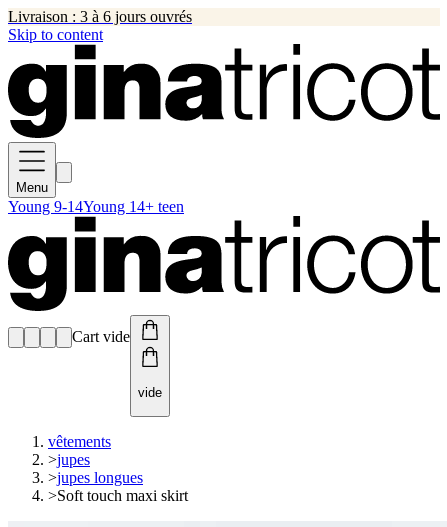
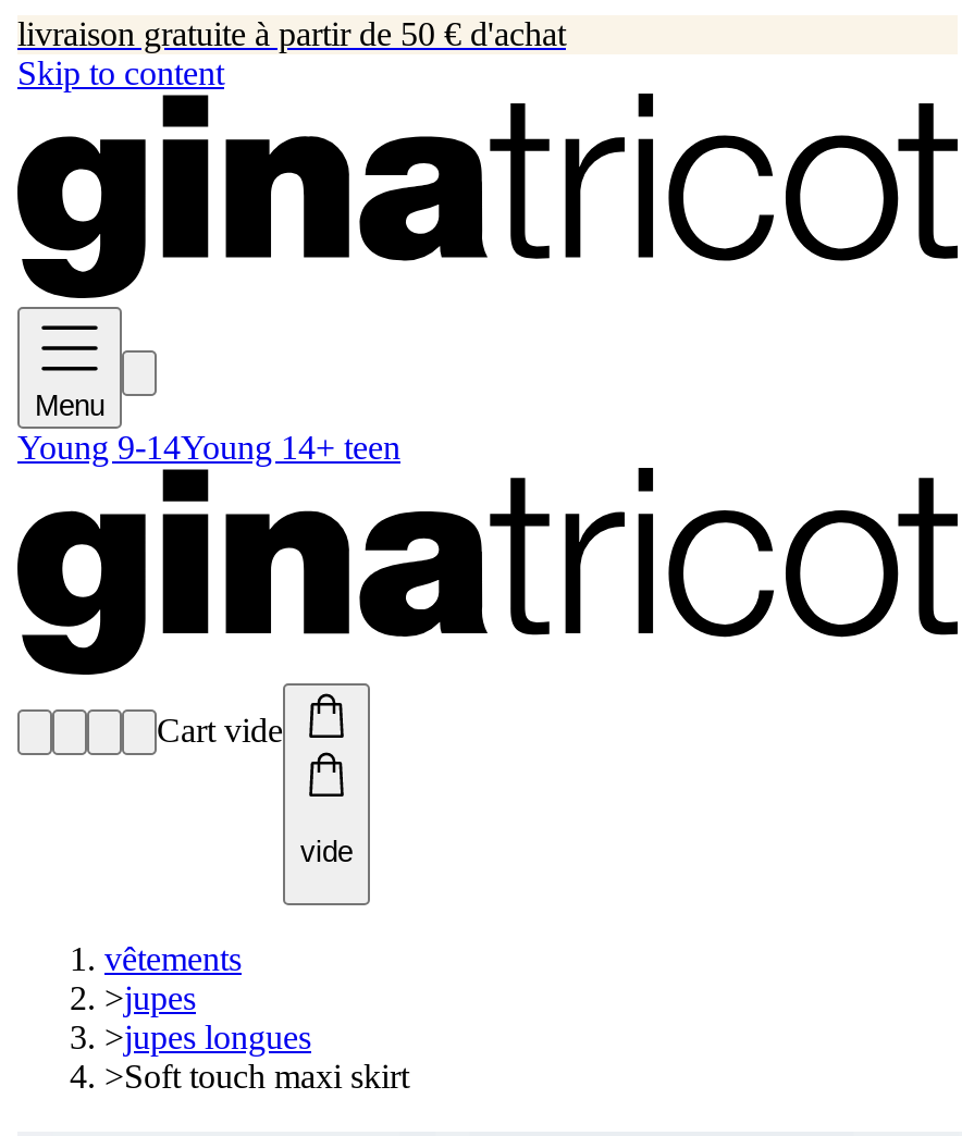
- Livraison : 3 à 6 jours ouvrés
+ livraison gratuite à partir de 50 € d'achat
